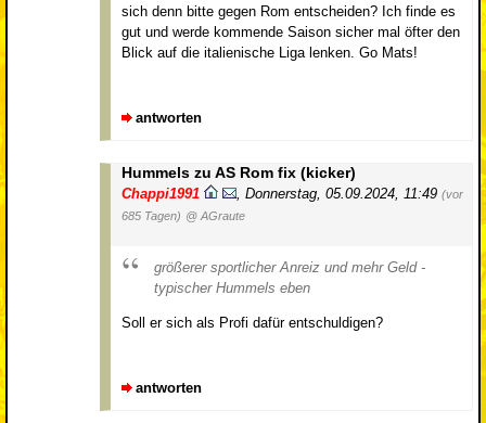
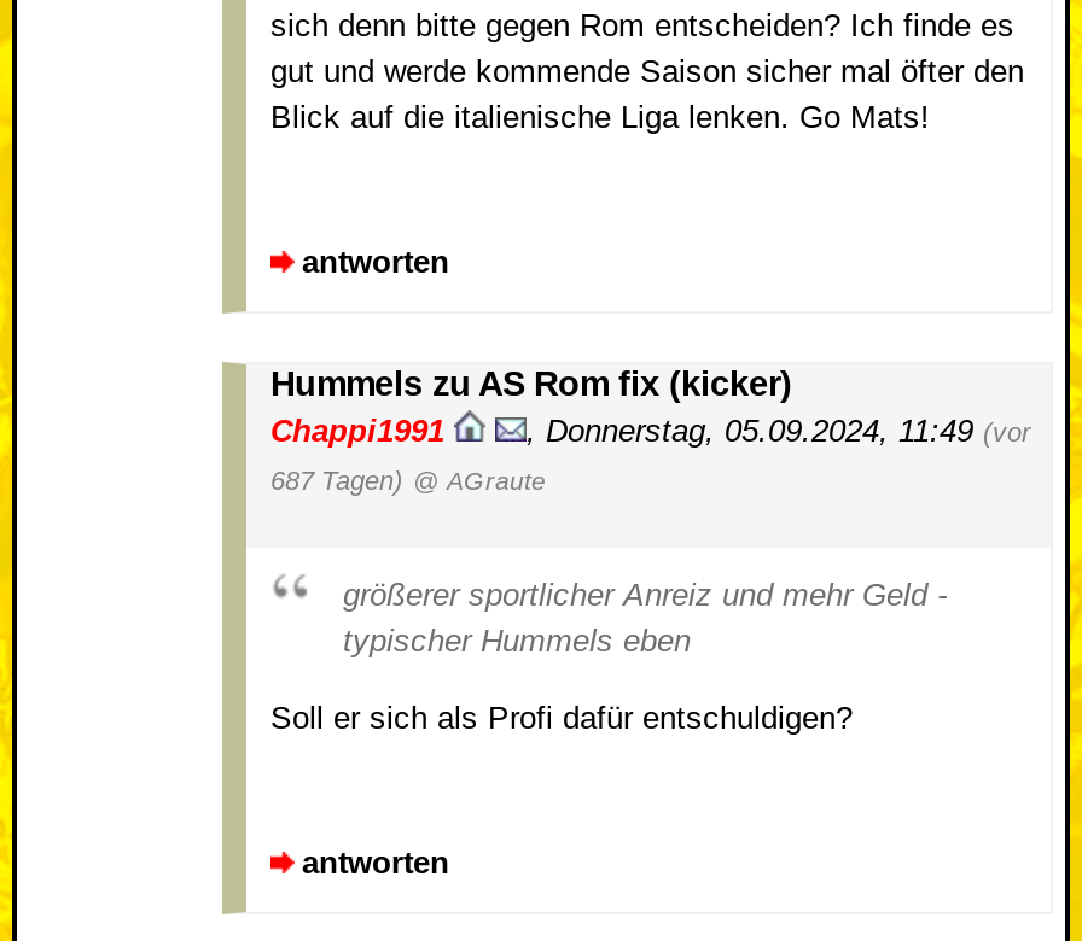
- 685 Tagen) @ AGraute
+ 687 Tagen) @ AGraute
